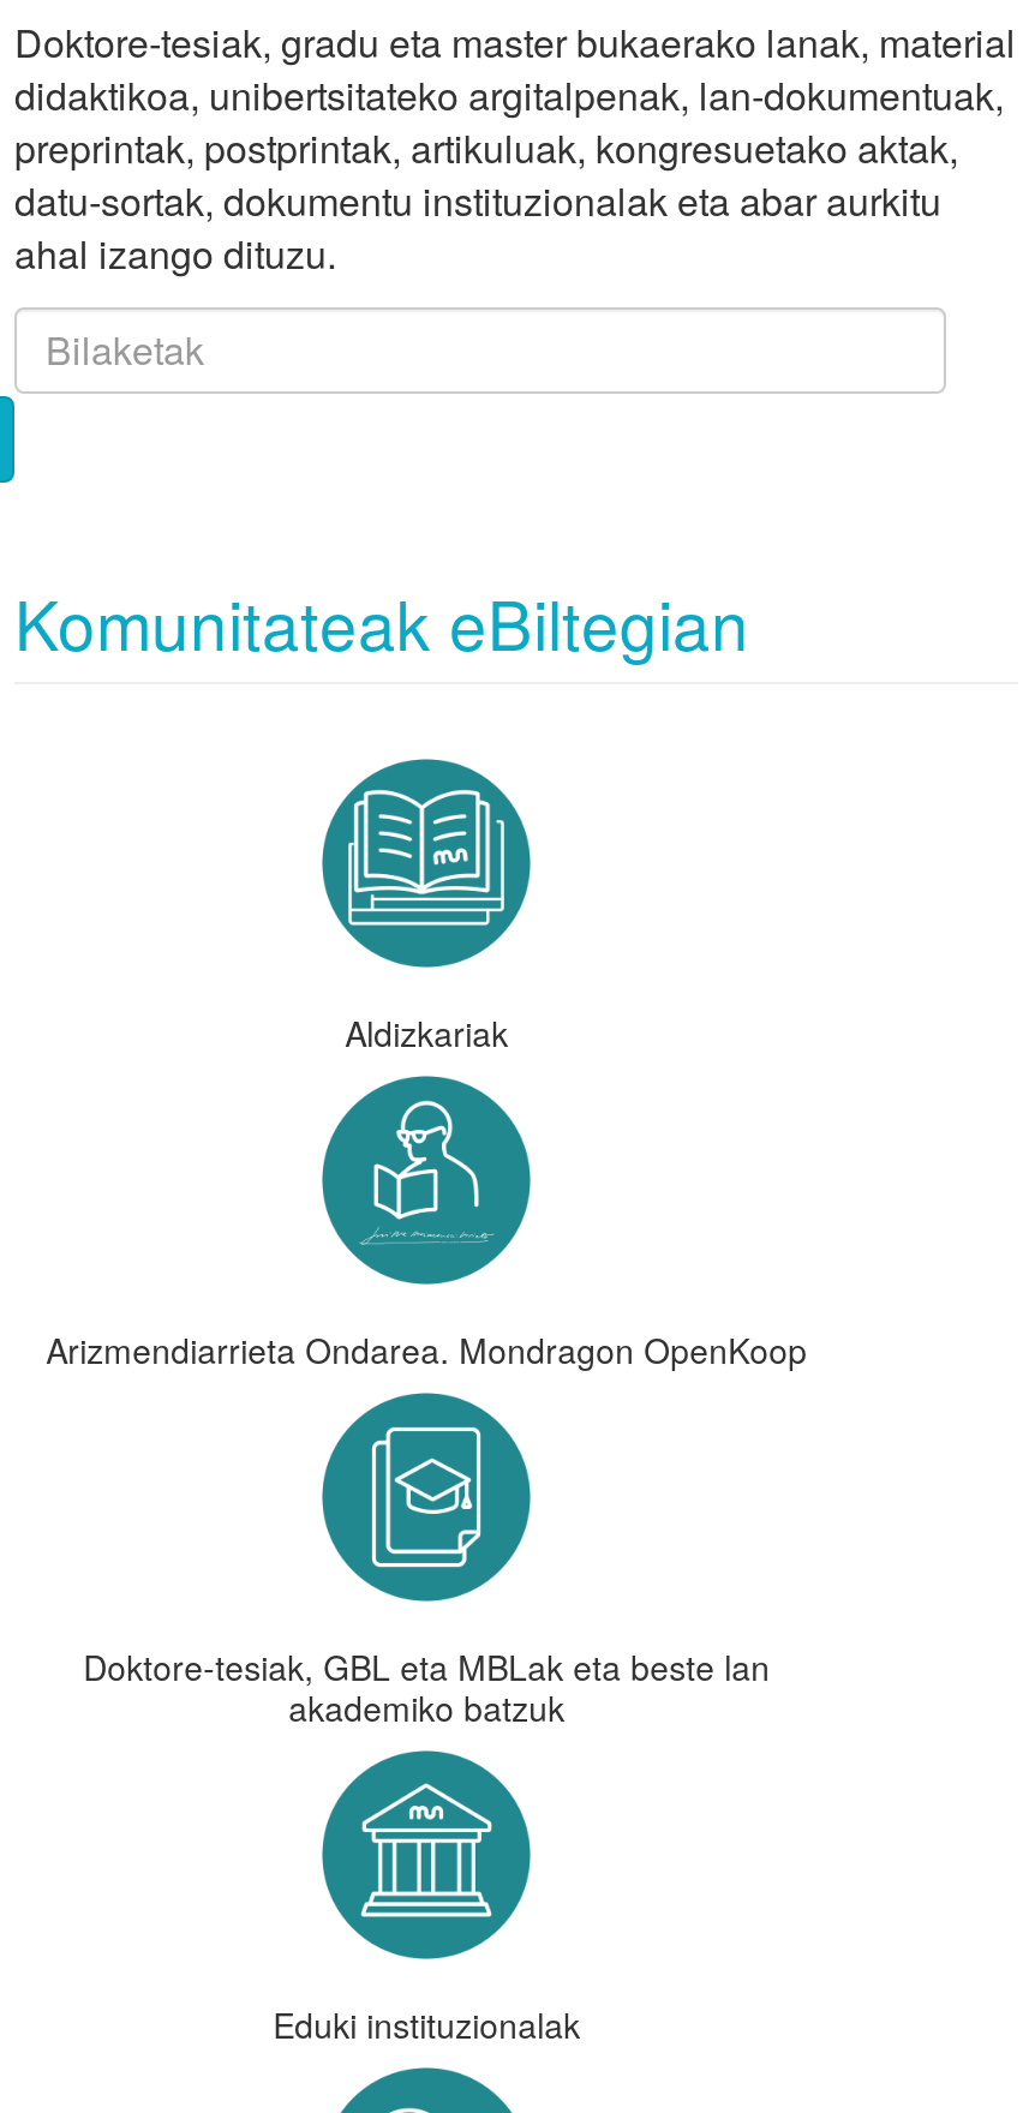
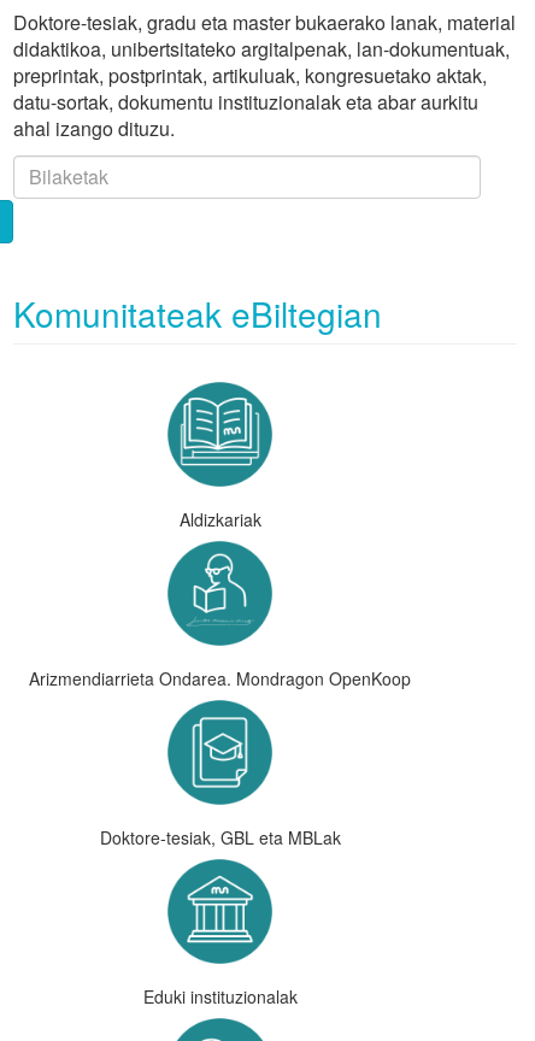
- Doktore-tesiak, GBL eta MBLak eta beste lan
- akademiko batzuk
+ Doktore-tesiak, GBL eta MBLak
